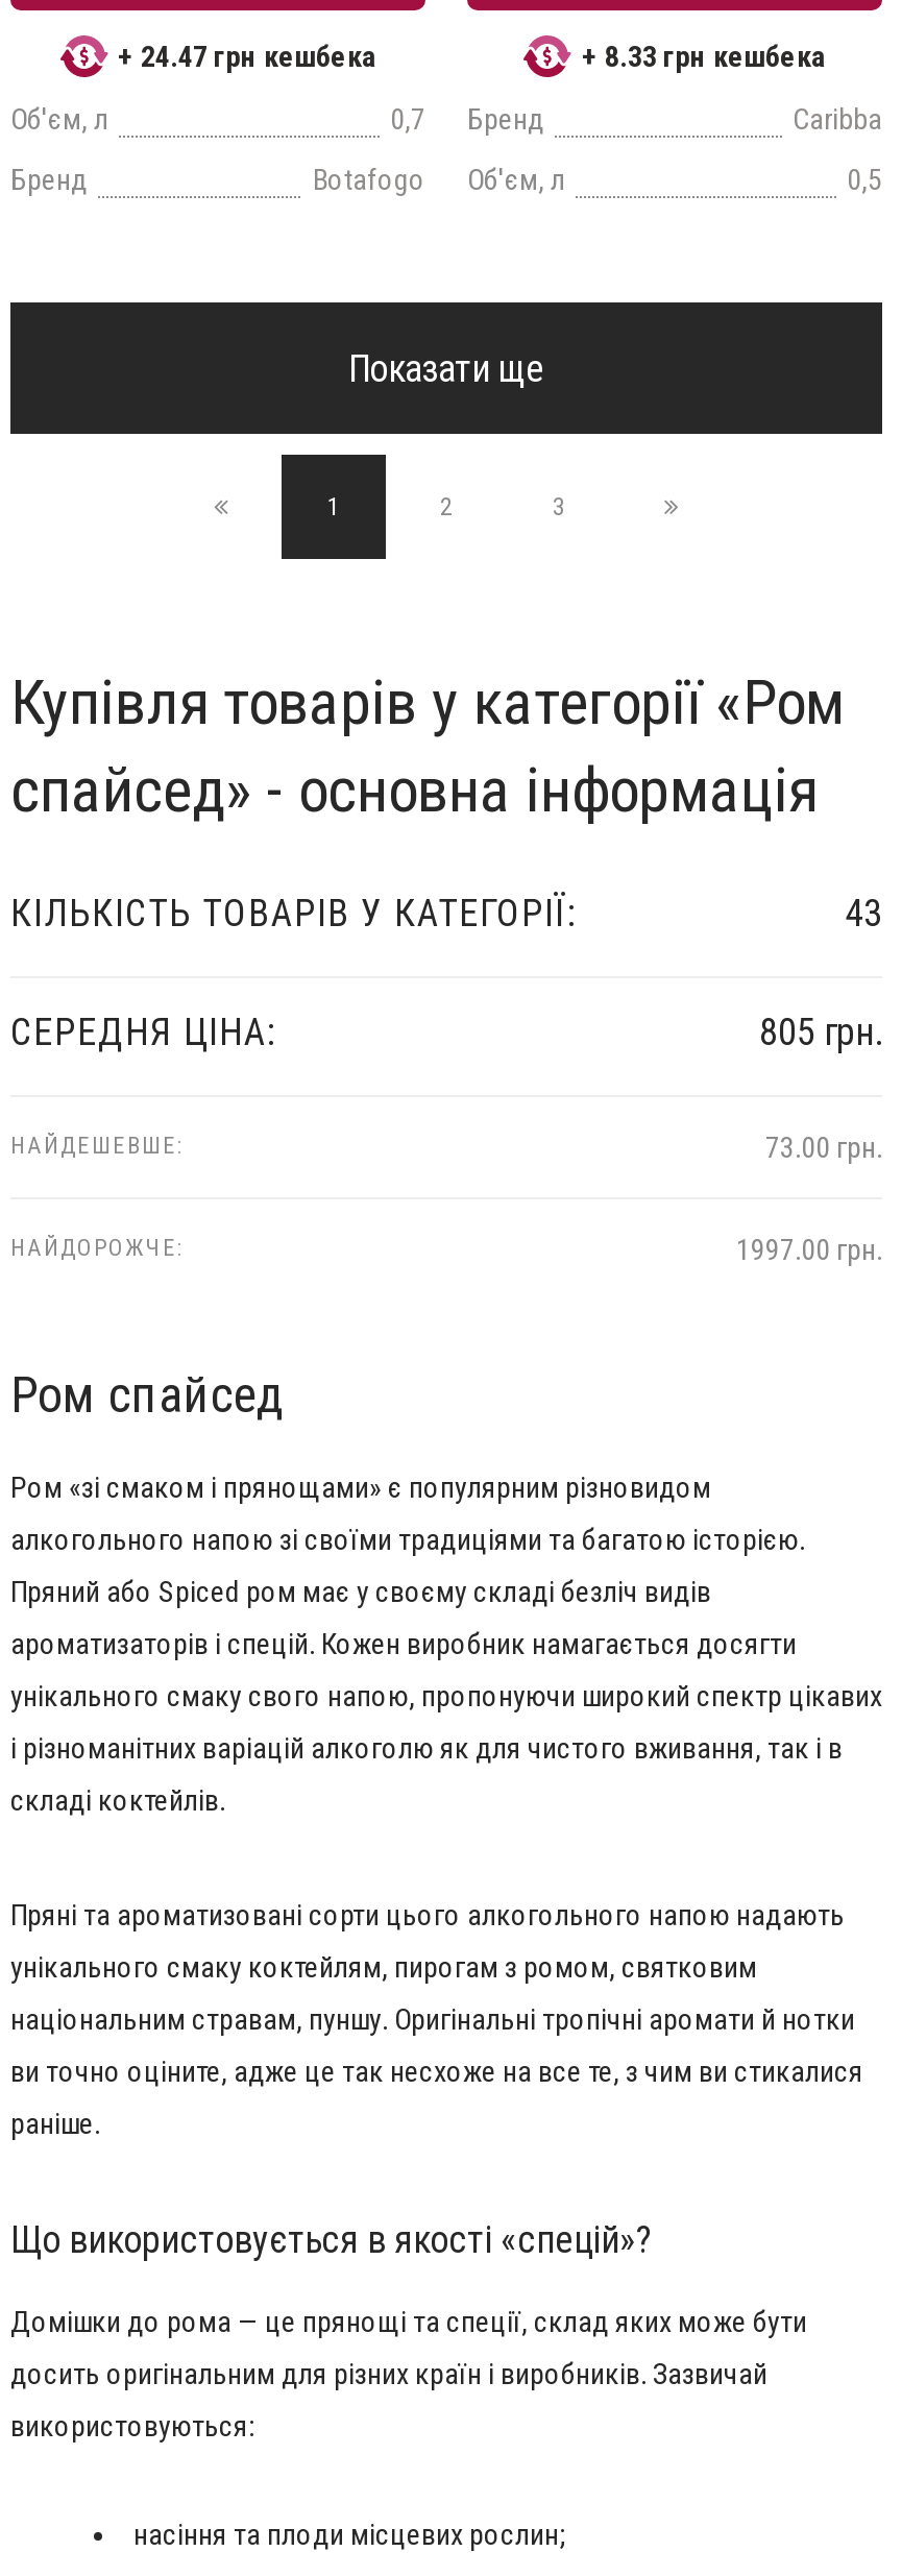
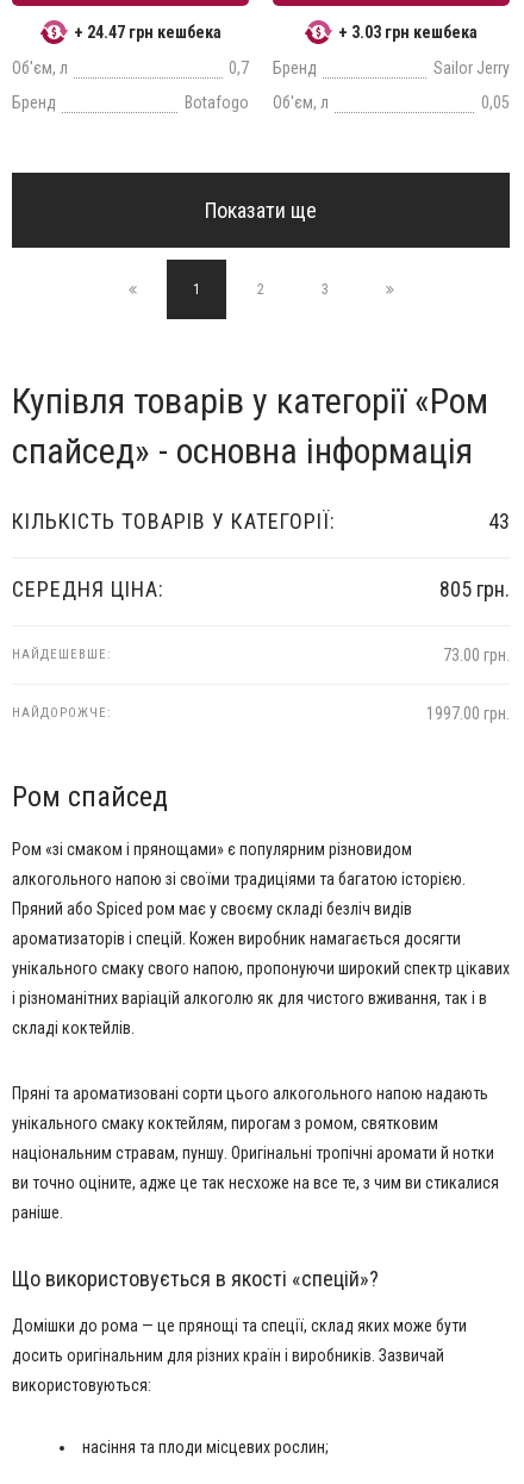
- + 8.33 грн кешбека
+ + 3.03 грн кешбека

- Caribba
+ Sailor Jerry

- 0,5
+ 0,05
